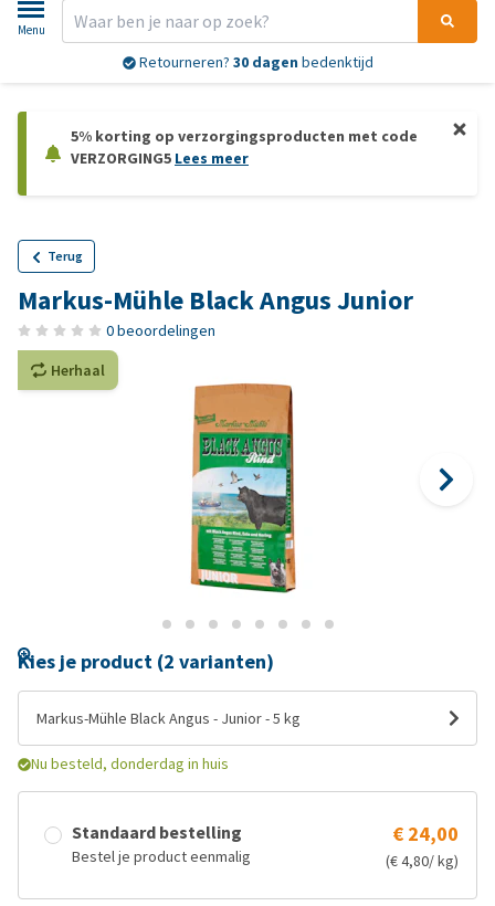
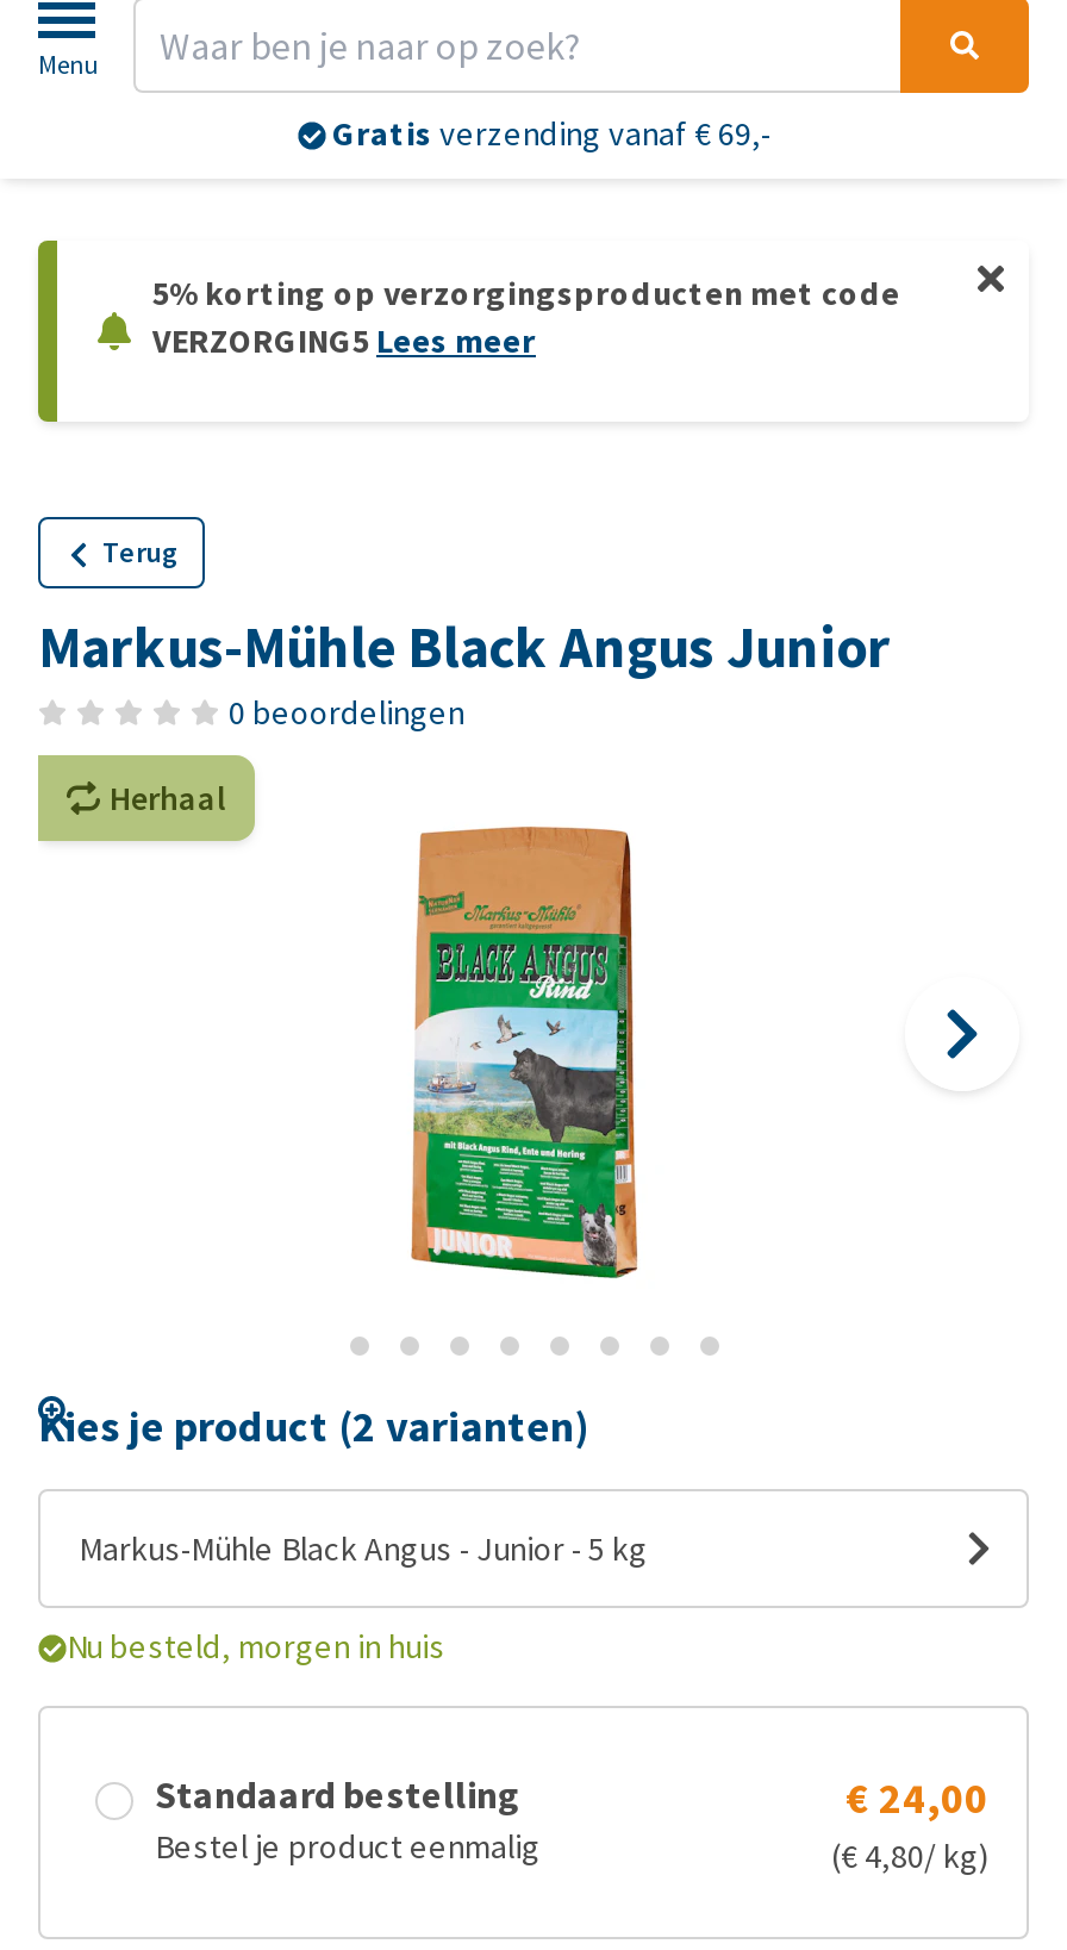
- Retourneren? 30 dagen bedenktijd
+ Gratis verzending vanaf € 69,-

- Nu besteld, donderdag in huis
+ Nu besteld, morgen in huis
